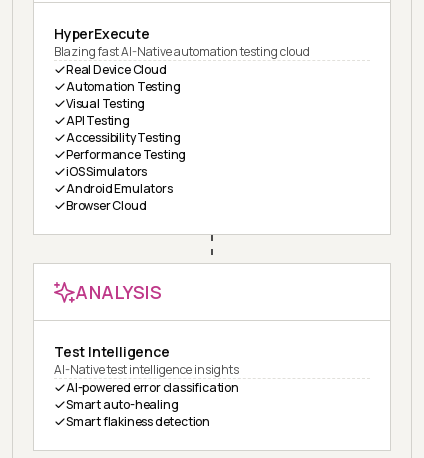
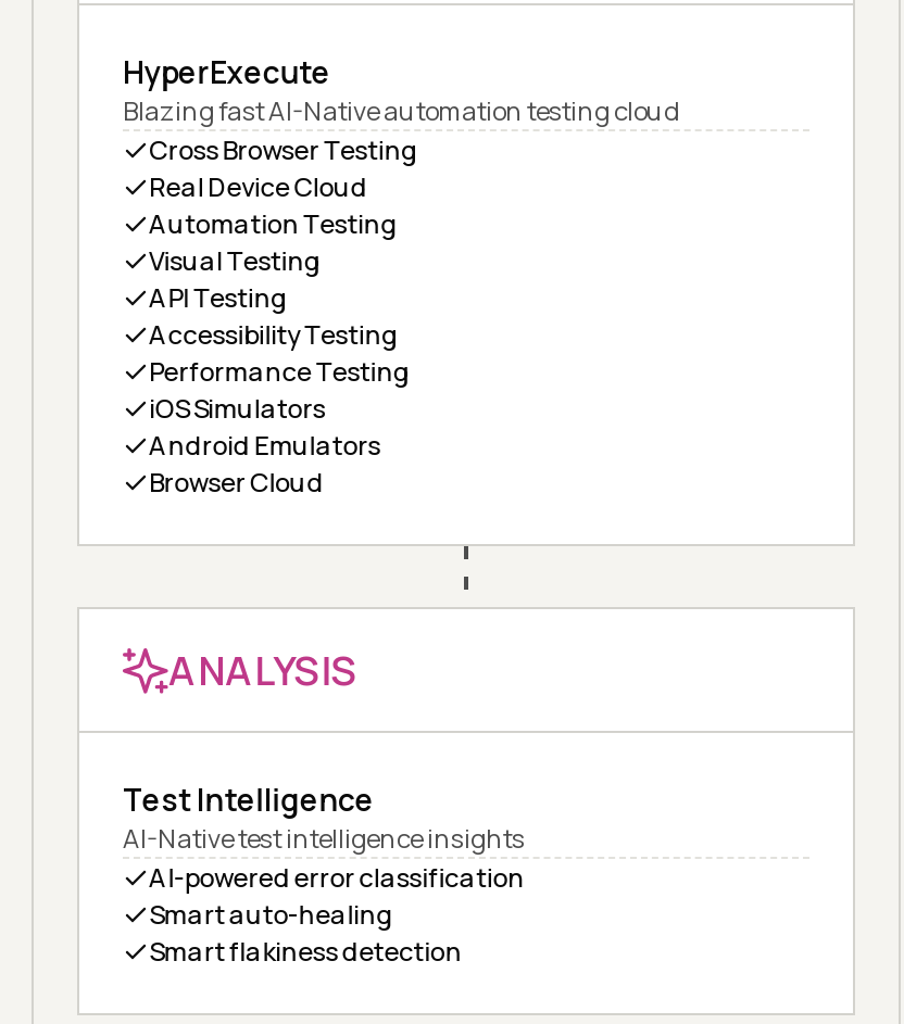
+ Cross Browser Testing
